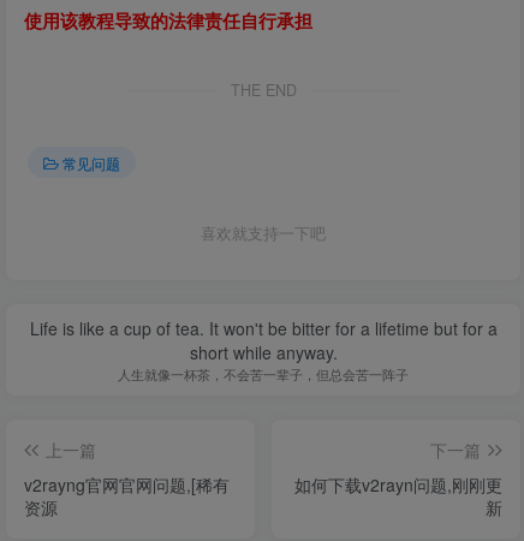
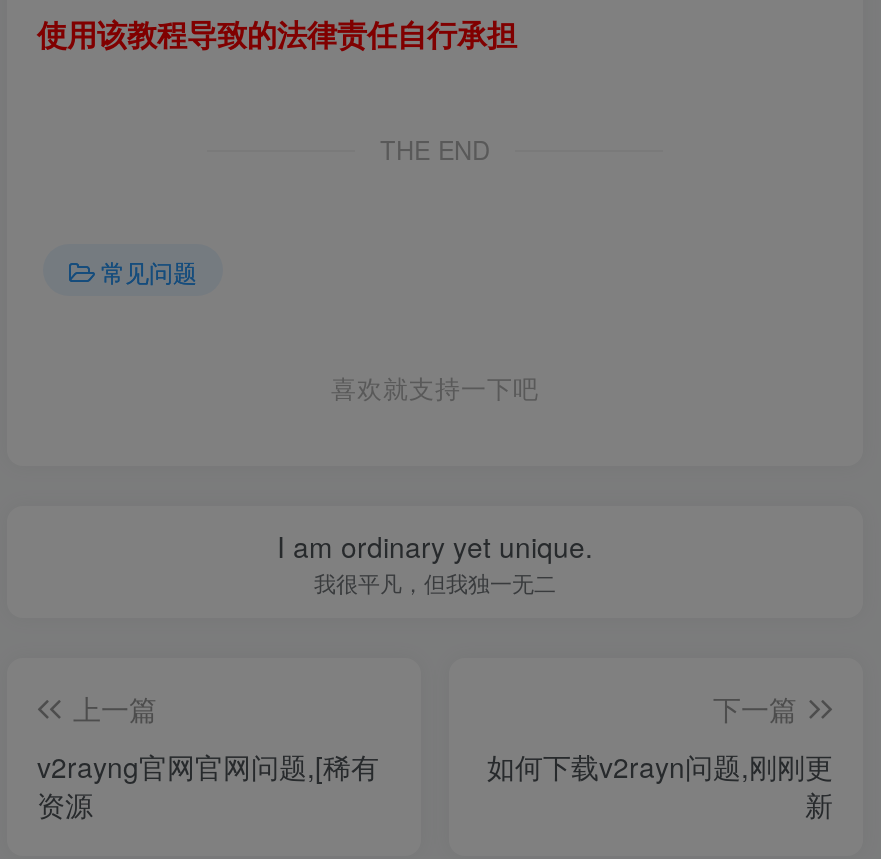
- Life is like a cup of tea. It won't be bitter for a lifetime but for a
- short while anyway.
- 人生就像一杯茶，不会苦一辈子，但总会苦一阵子
+ I am ordinary yet unique.
+ 我很平凡，但我独一无二
